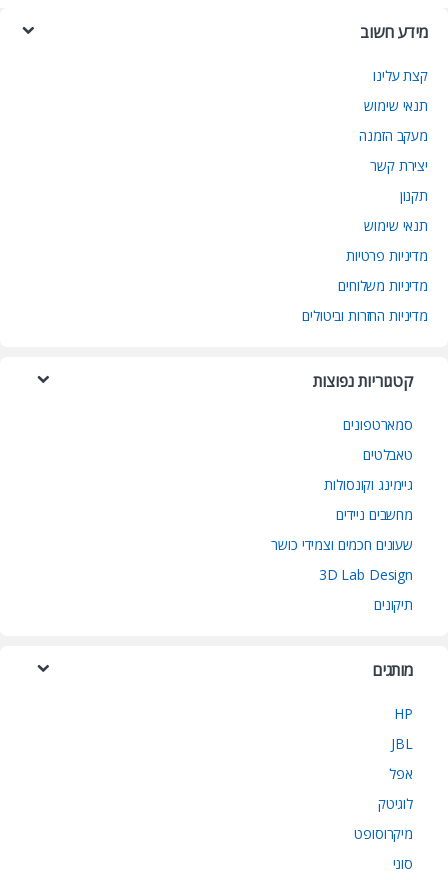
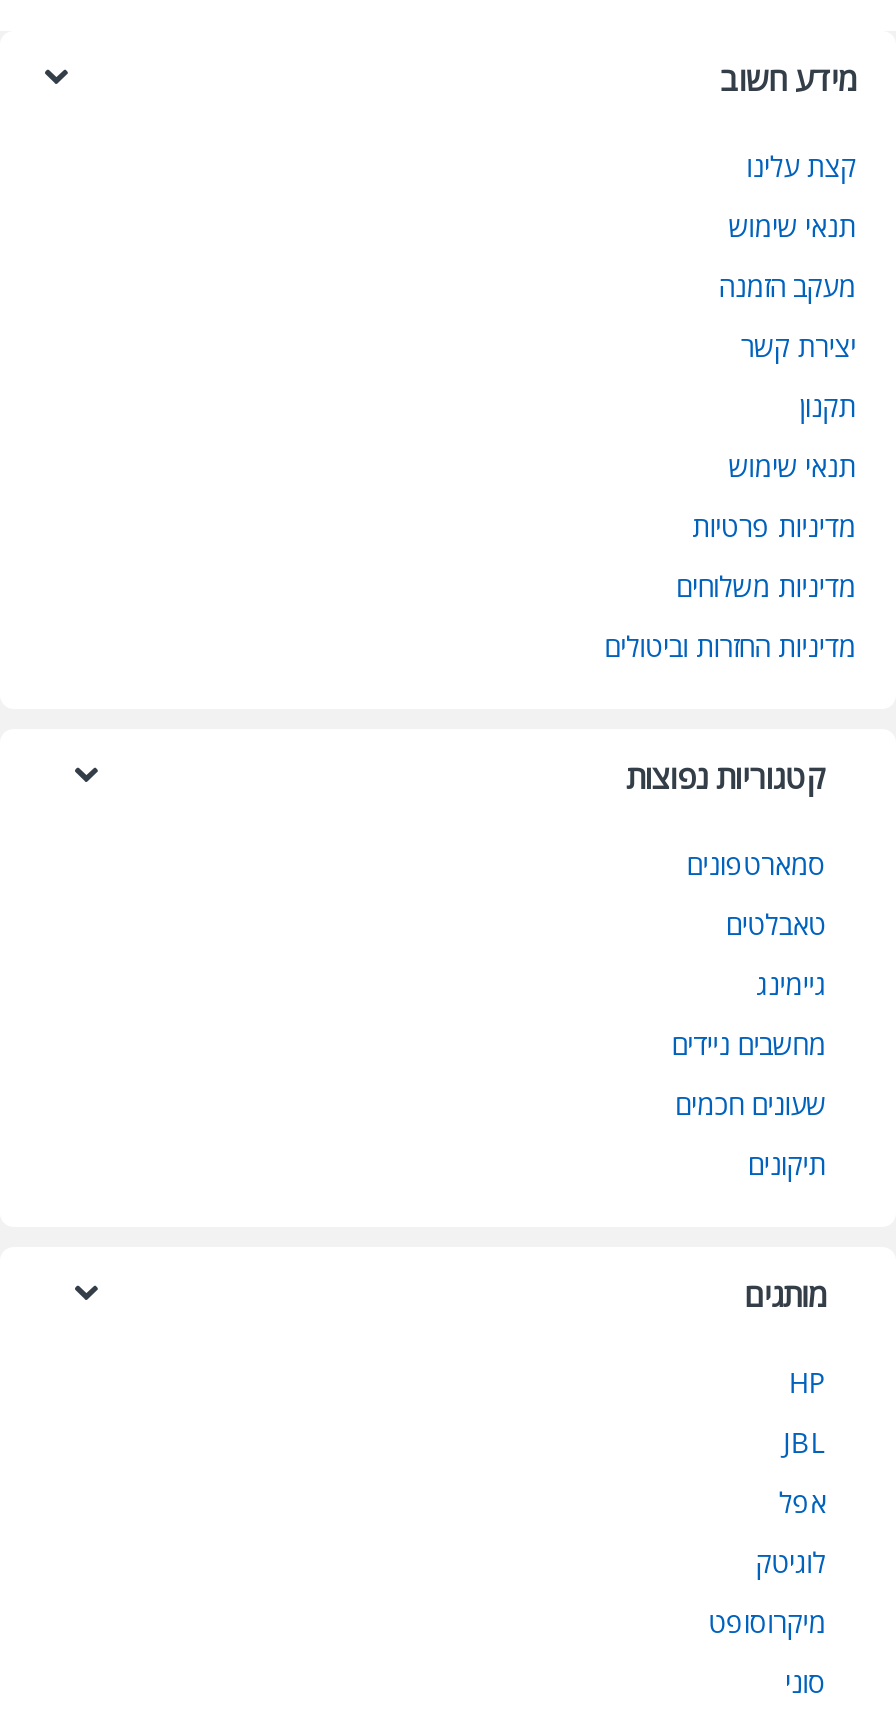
- גיימינג וקונסולות
+ גיימינג

- שעונים חכמים וצמידי כושר
- 3D Lab Design
+ שעונים חכמים
